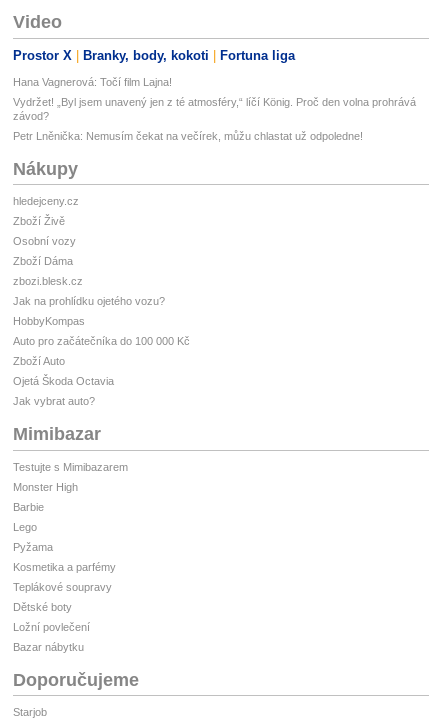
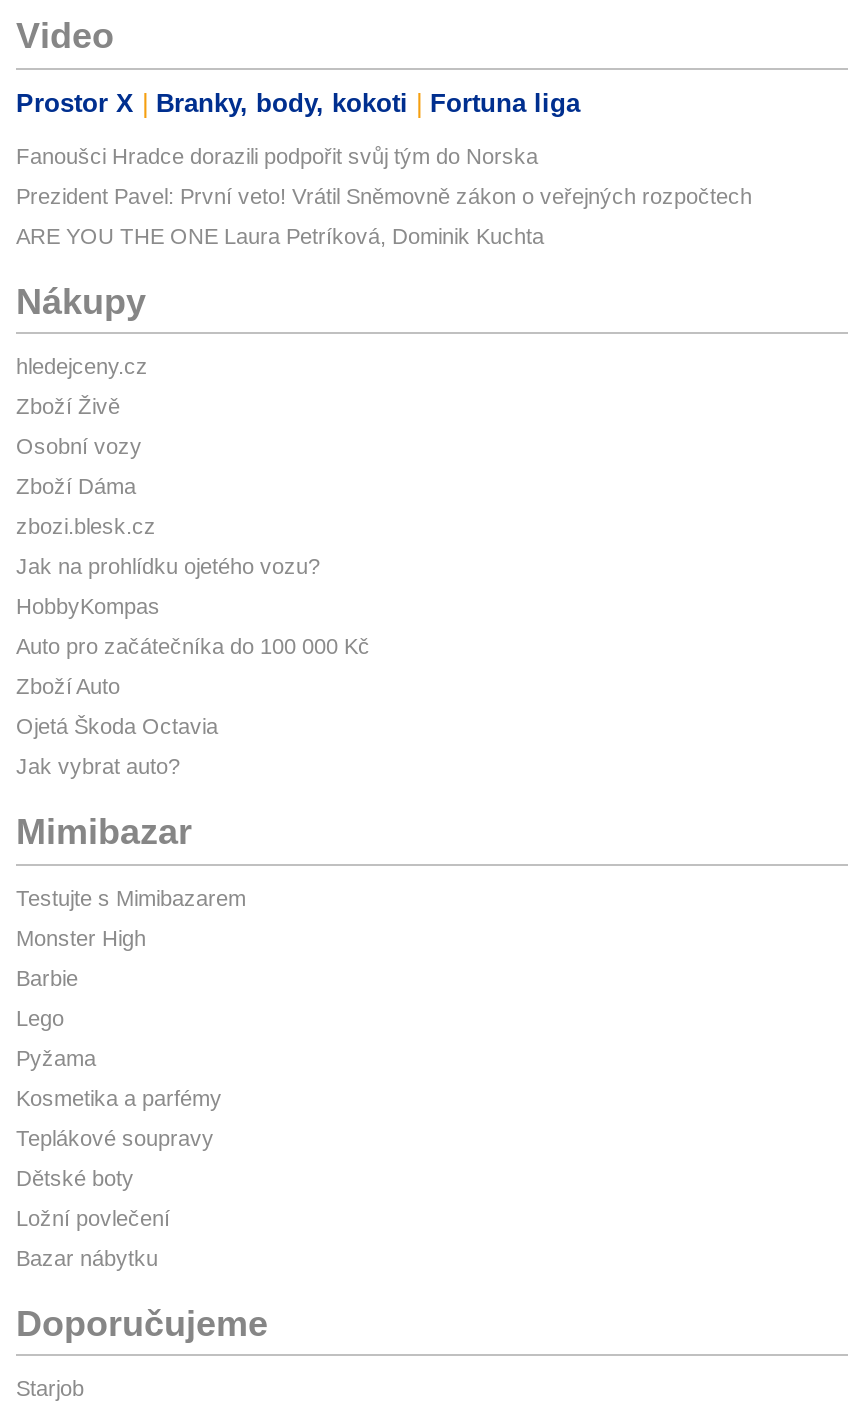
- Hana Vagnerová: Točí film Lajna!
+ Fanoušci Hradce dorazili podpořit svůj tým do Norska

- Vydržet! „Byl jsem unavený jen z té atmosféry,“ líčí König. Proč den volna prohrává
- závod?
+ Prezident Pavel: První veto! Vrátil Sněmovně zákon o veřejných rozpočtech

- Petr Lněnička: Nemusím čekat na večírek, můžu chlastat už odpoledne!
+ ARE YOU THE ONE Laura Petríková, Dominik Kuchta
